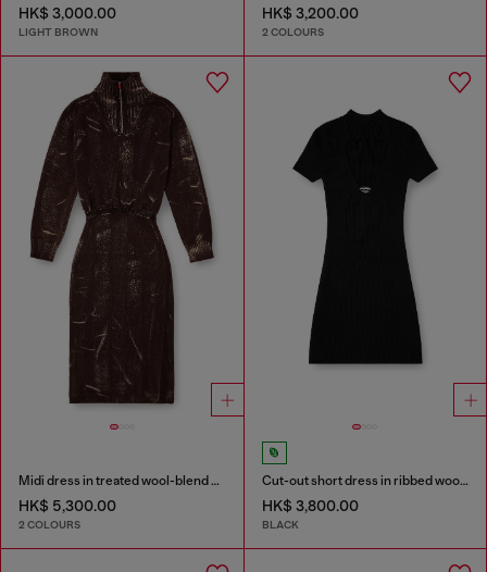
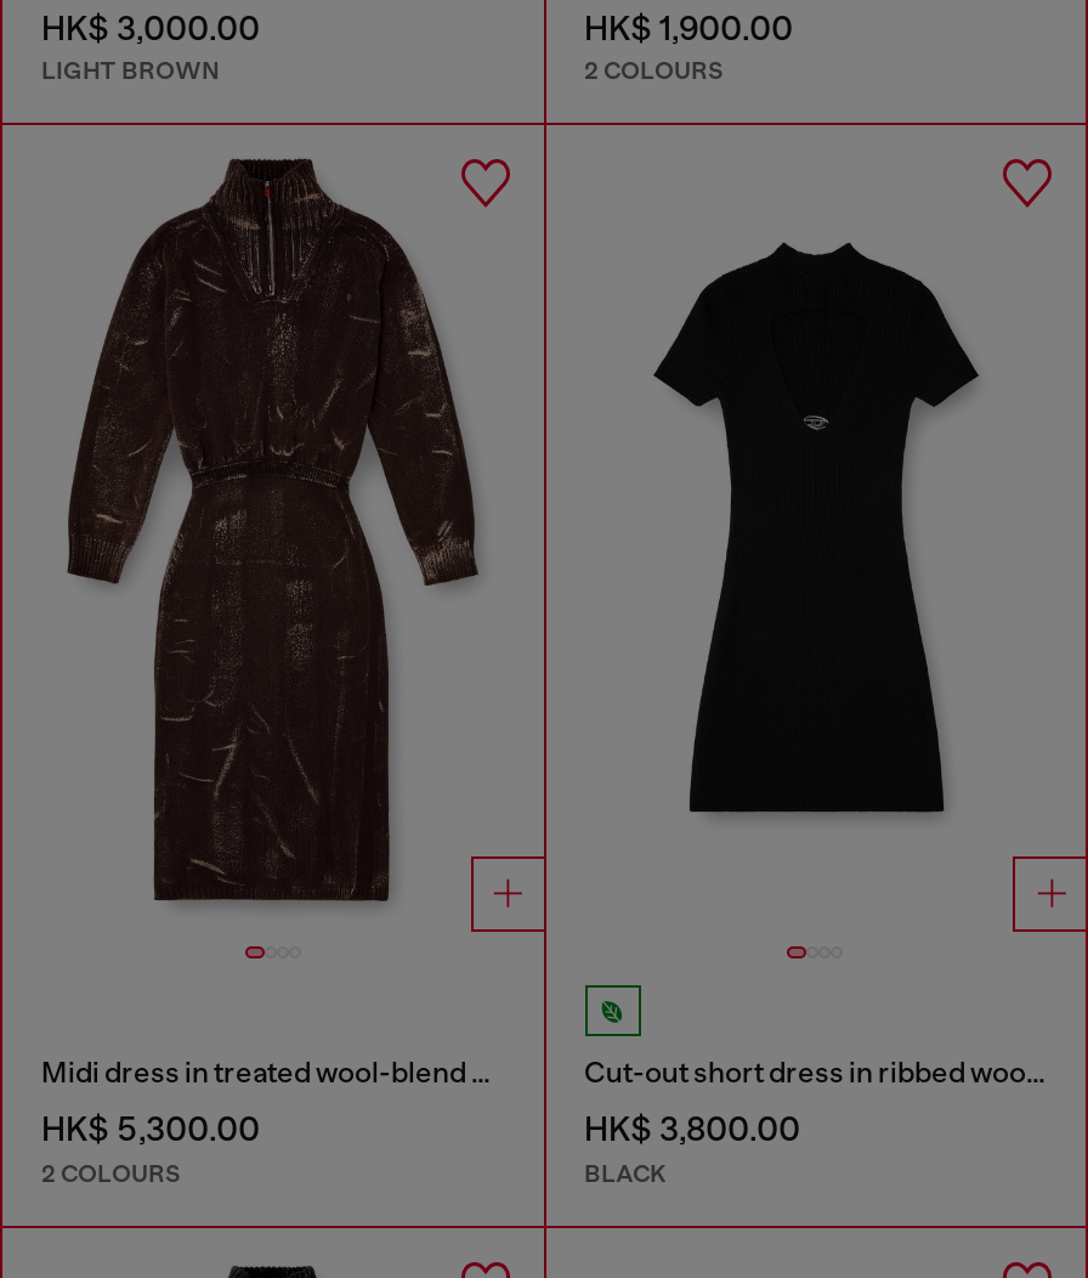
- HK$ 3,200.00
+ HK$ 1,900.00
